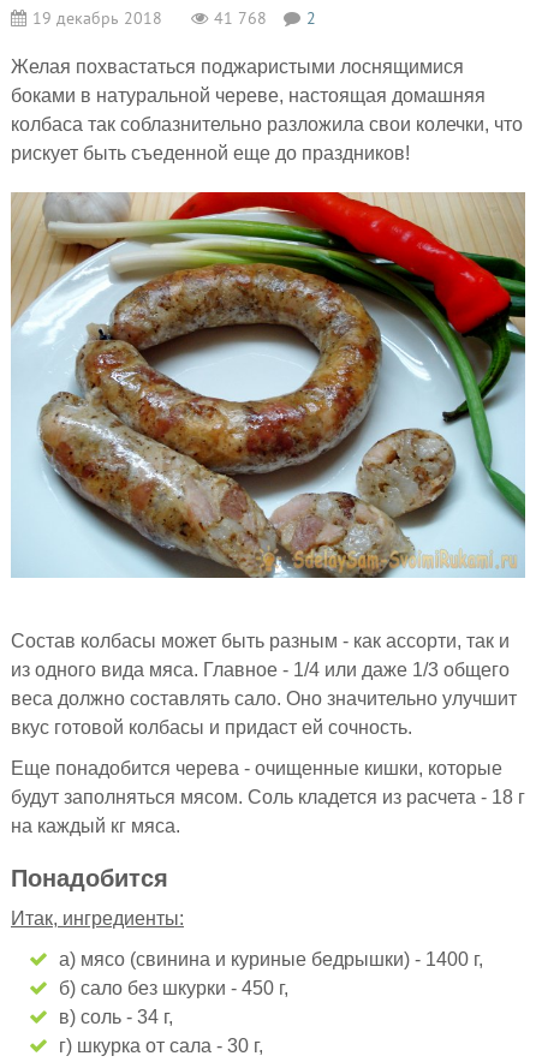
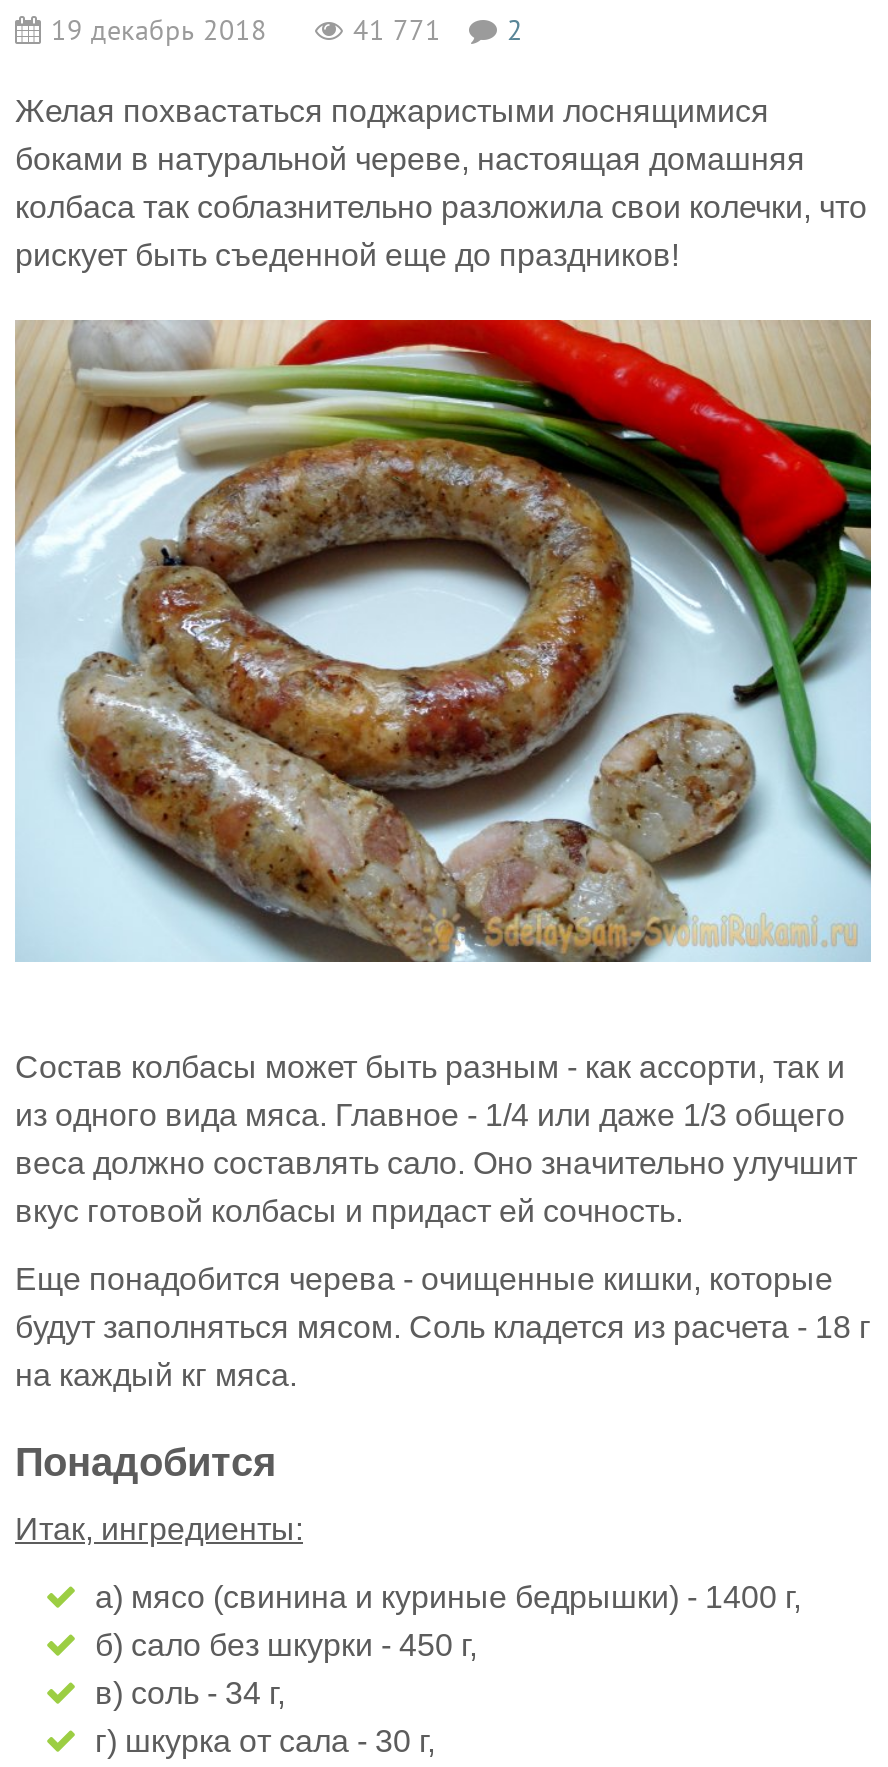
- 41 768 2
+ 41 771 2
